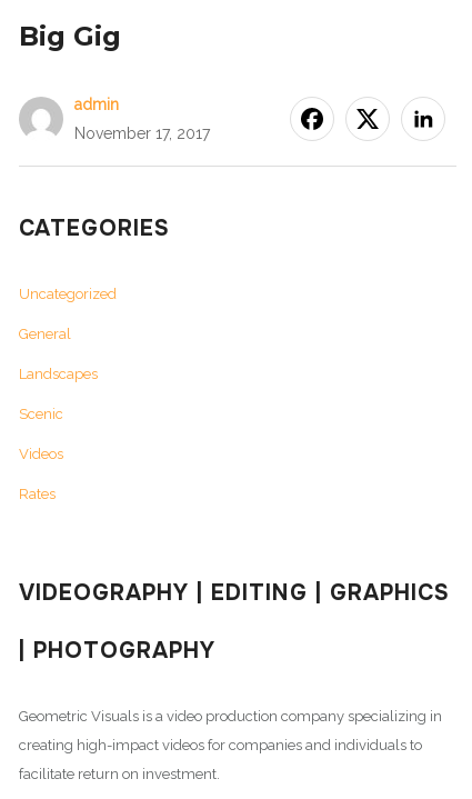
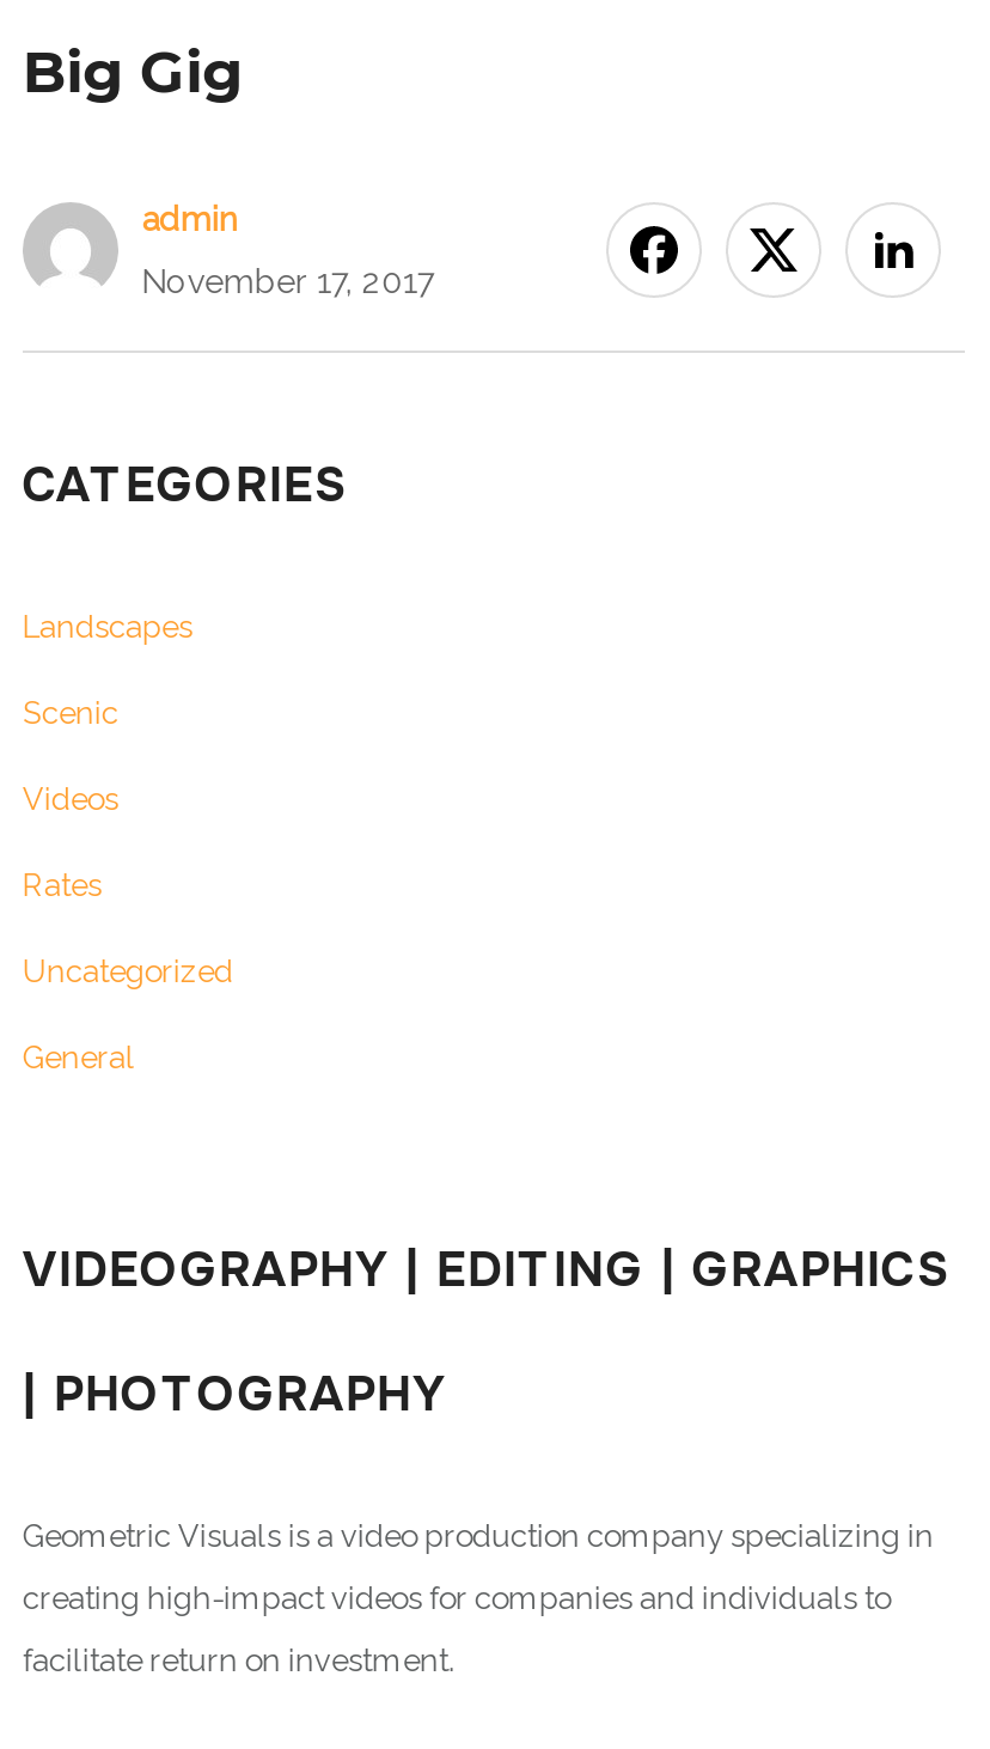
moved down: Uncategorized | General

moved up: Landscapes | Scenic | Videos | Rates
